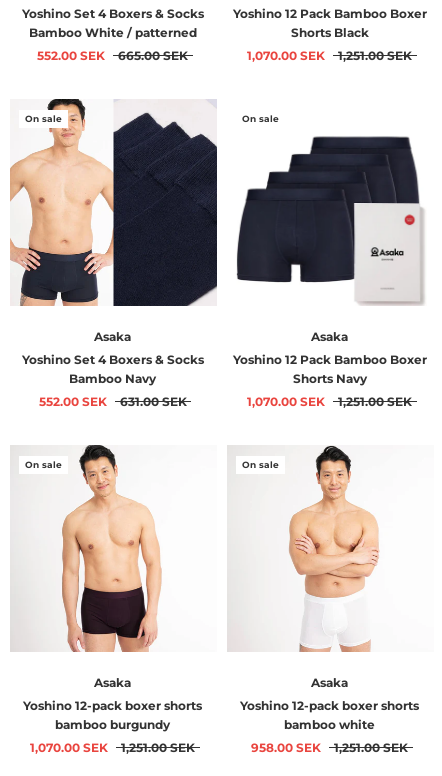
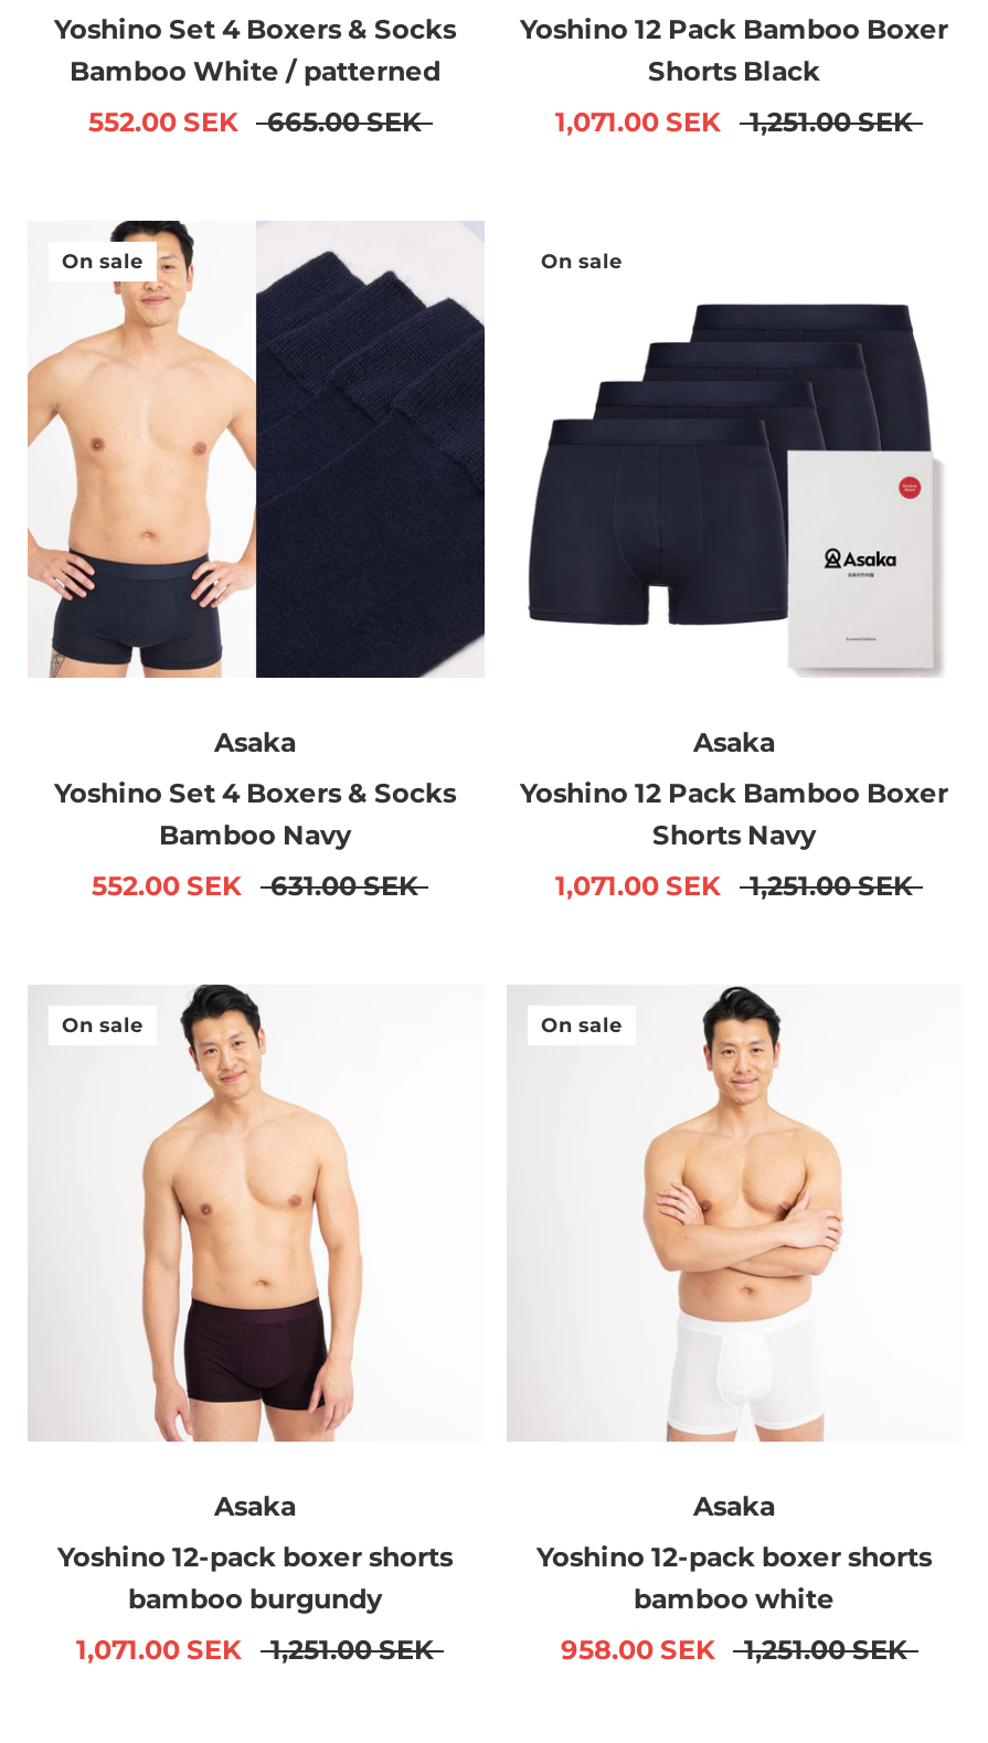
- 1,070.00 SEK
+ 1,071.00 SEK

- 1,070.00 SEK
+ 1,071.00 SEK

- 1,070.00 SEK
+ 1,071.00 SEK
